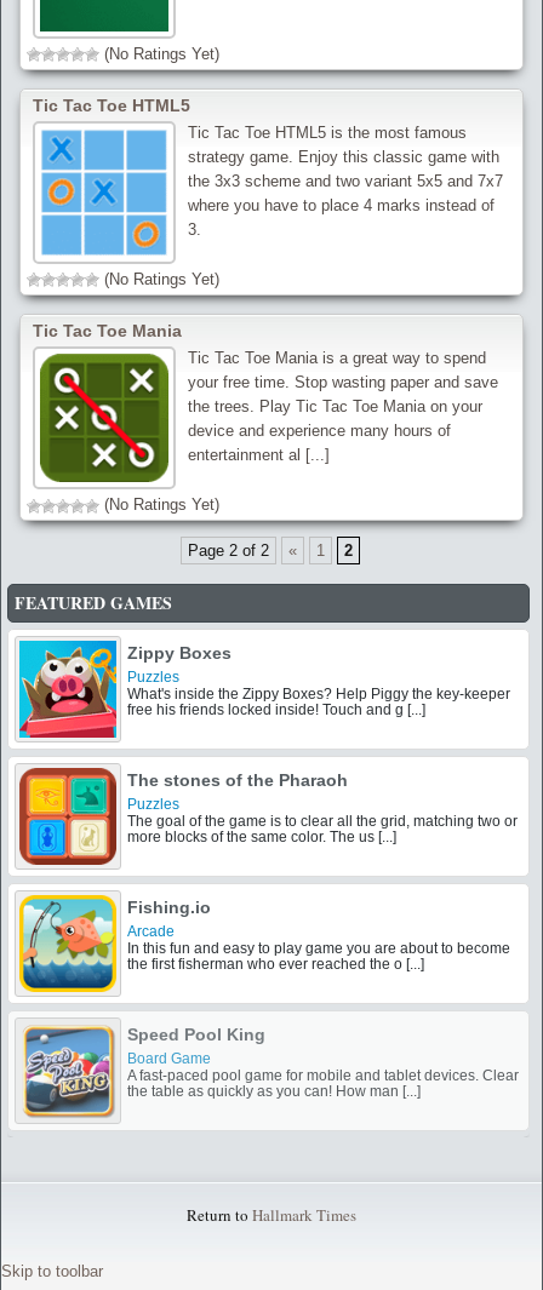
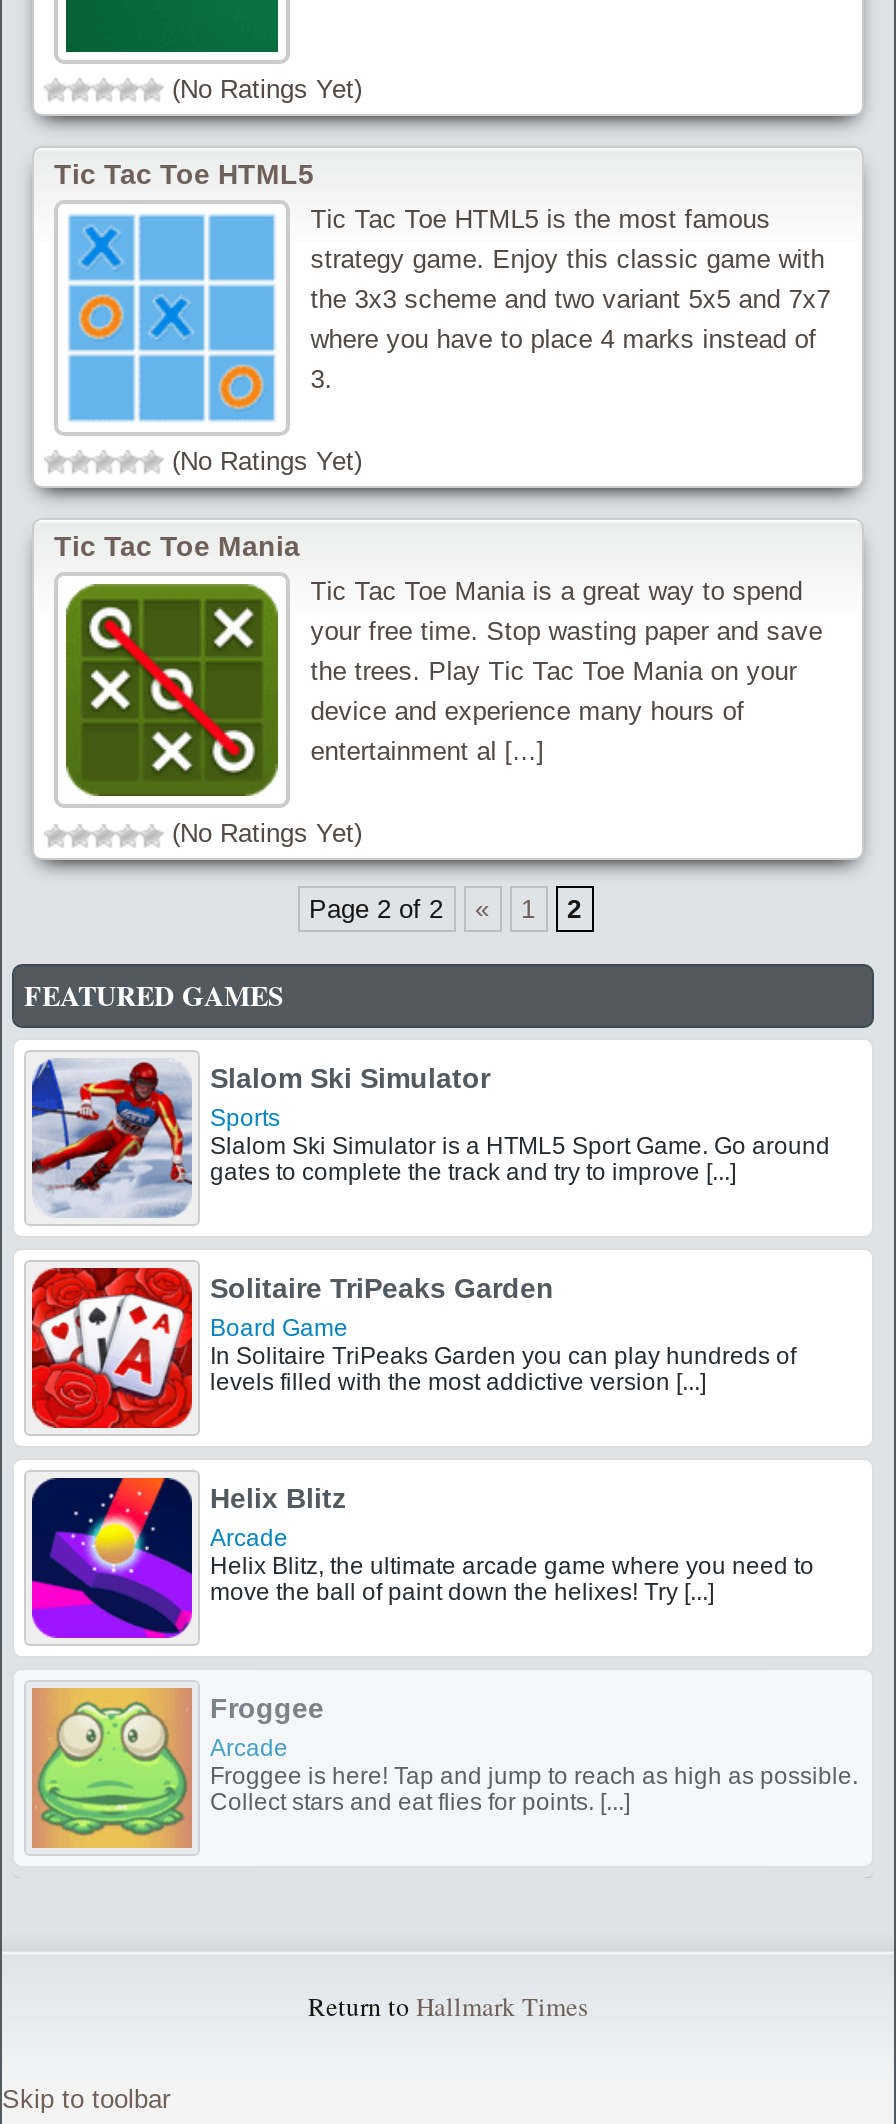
- [image]
- Zippy Boxes
- Puzzles
- What's inside the Zippy Boxes? Help Piggy the key-keeper
- free his friends locked inside! Touch and g [...]
+ [image]
+ Slalom Ski Simulator
+ Sports
+ Slalom Ski Simulator is a HTML5 Sport Game. Go around
+ gates to complete the track and try to improve [...]

- [image]
- The stones of the Pharaoh
- Puzzles
- The goal of the game is to clear all the grid, matching two or
- more blocks of the same color. The us [...]
+ [image]
+ Solitaire TriPeaks Garden
+ Board Game
+ In Solitaire TriPeaks Garden you can play hundreds of
+ levels filled with the most addictive version [...]

- [image]
- Fishing.io
+ [image]
+ Helix Blitz

- In this fun and easy to play game you are about to become
- the first fisherman who ever reached the o [...]
+ Helix Blitz, the ultimate arcade game where you need to
+ move the ball of paint down the helixes! Try [...]

- [image]
- Speed Pool King
- Board Game
- A fast-paced pool game for mobile and tablet devices. Clear
- the table as quickly as you can! How man [...]
+ [image]
+ Froggee
+ Arcade
+ Froggee is here! Tap and jump to reach as high as possible.
+ Collect stars and eat flies for points. [...]
